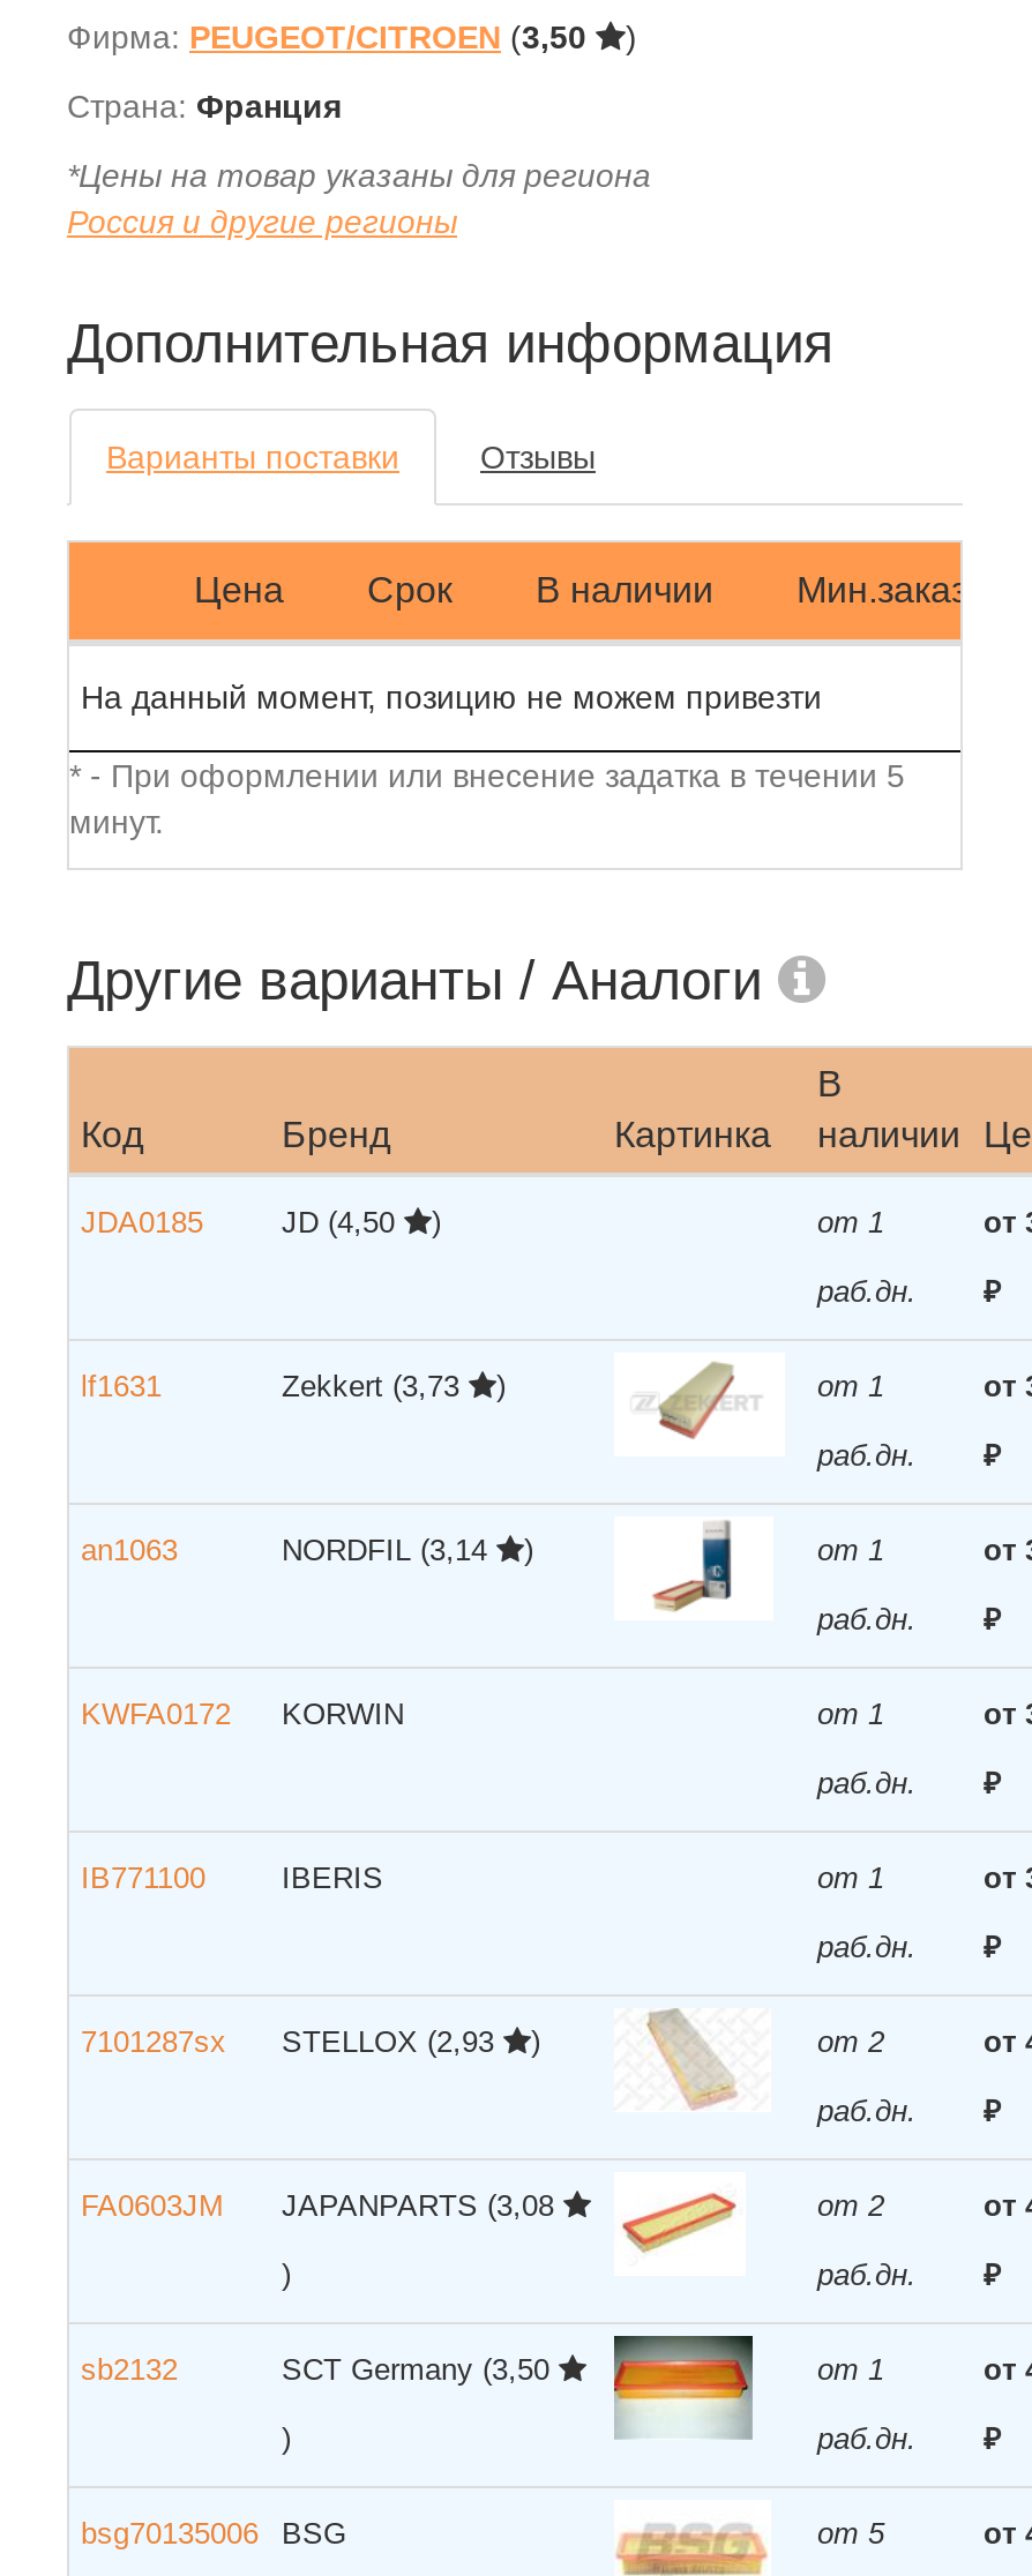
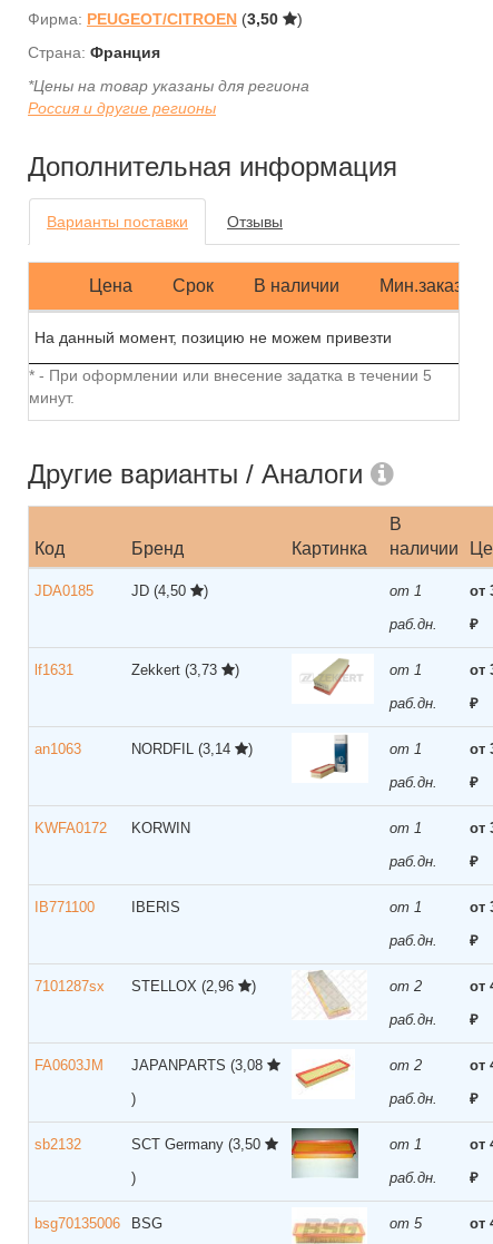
- STELLOX (2,93
+ STELLOX (2,96
